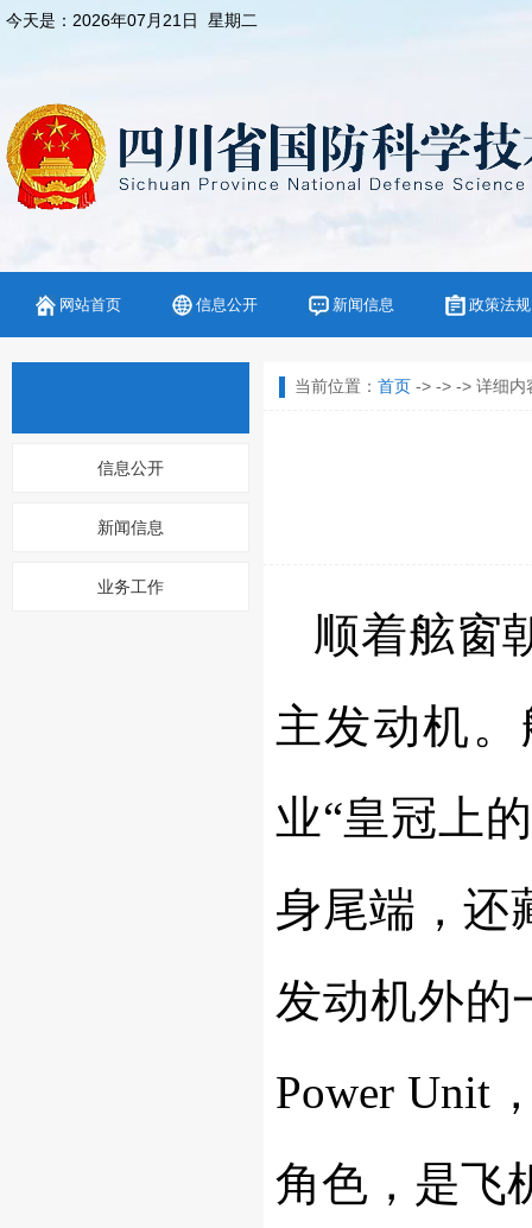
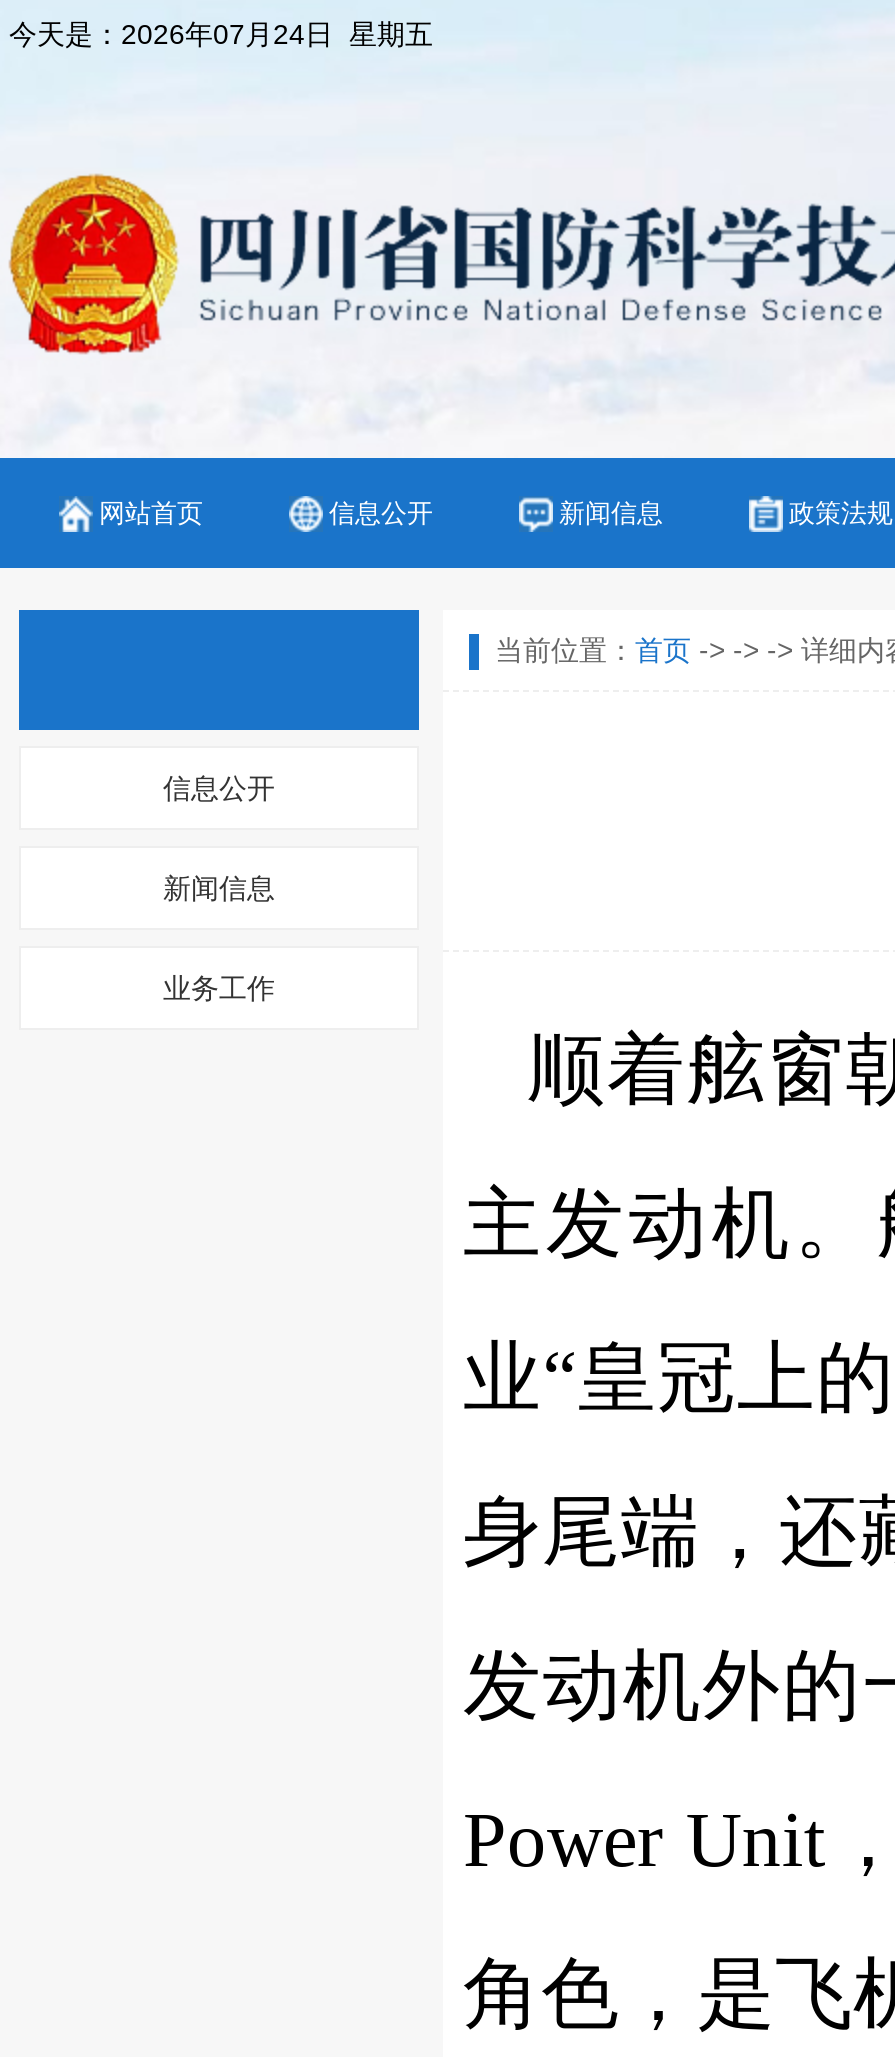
- 今天是：2026年07月21日 星期二
+ 今天是：2026年07月24日 星期五
